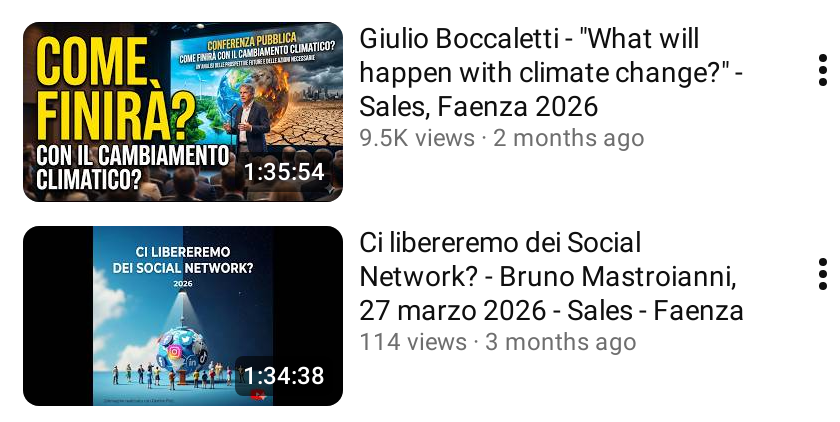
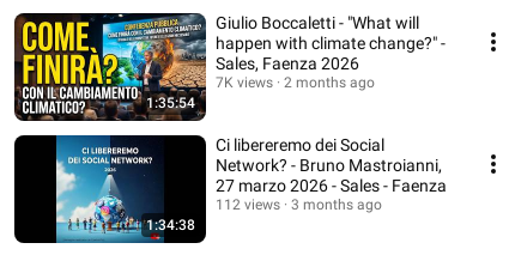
- 9.5K views 2 months ago
+ 7K views 2 months ago

- 114 views 3 months ago
+ 112 views 3 months ago
